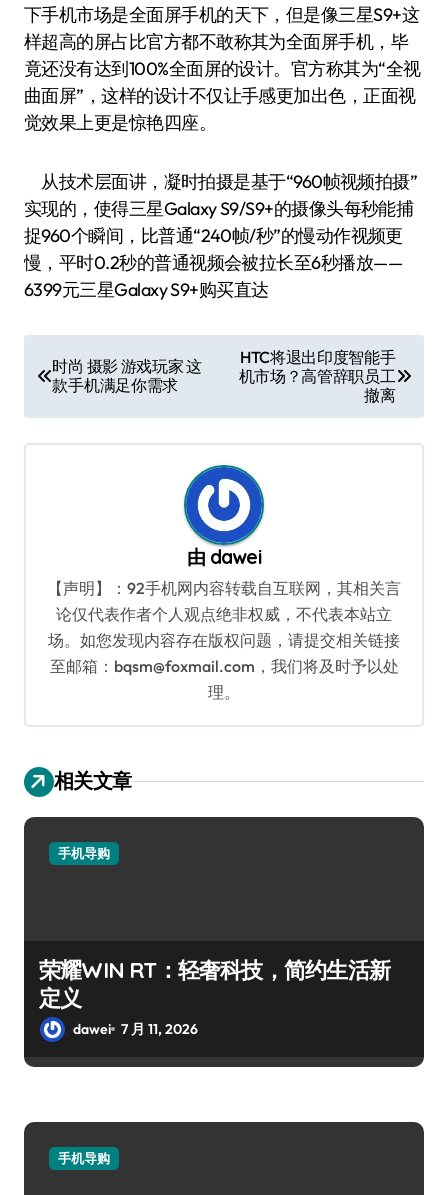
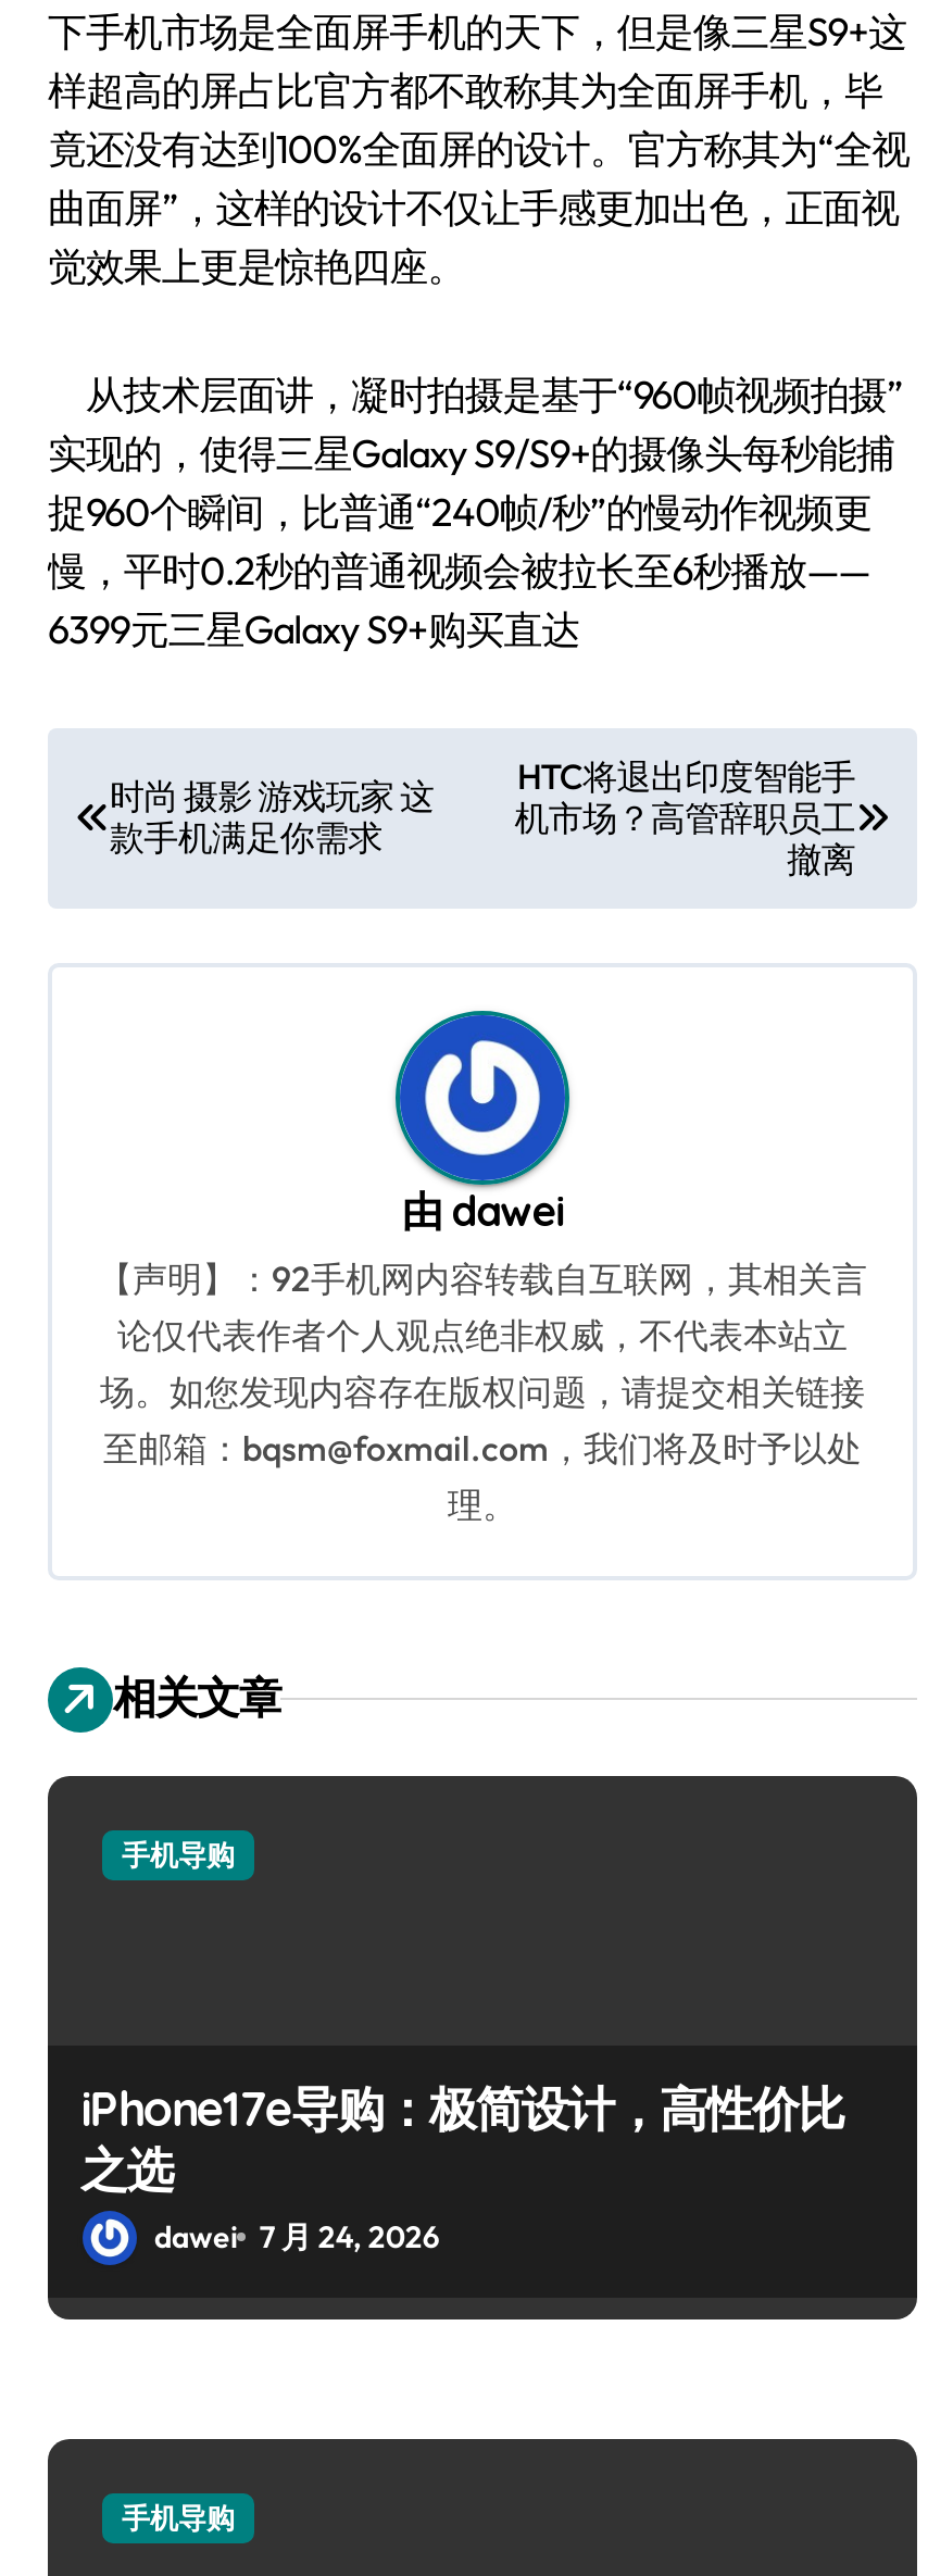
- 荣耀WIN RT：轻奢科技，简约生活新
- 定义
- dawei 7 月 11, 2026
+ iPhone17e导购：极简设计，高性价比
+ 之选
+ dawei 7 月 24, 2026
